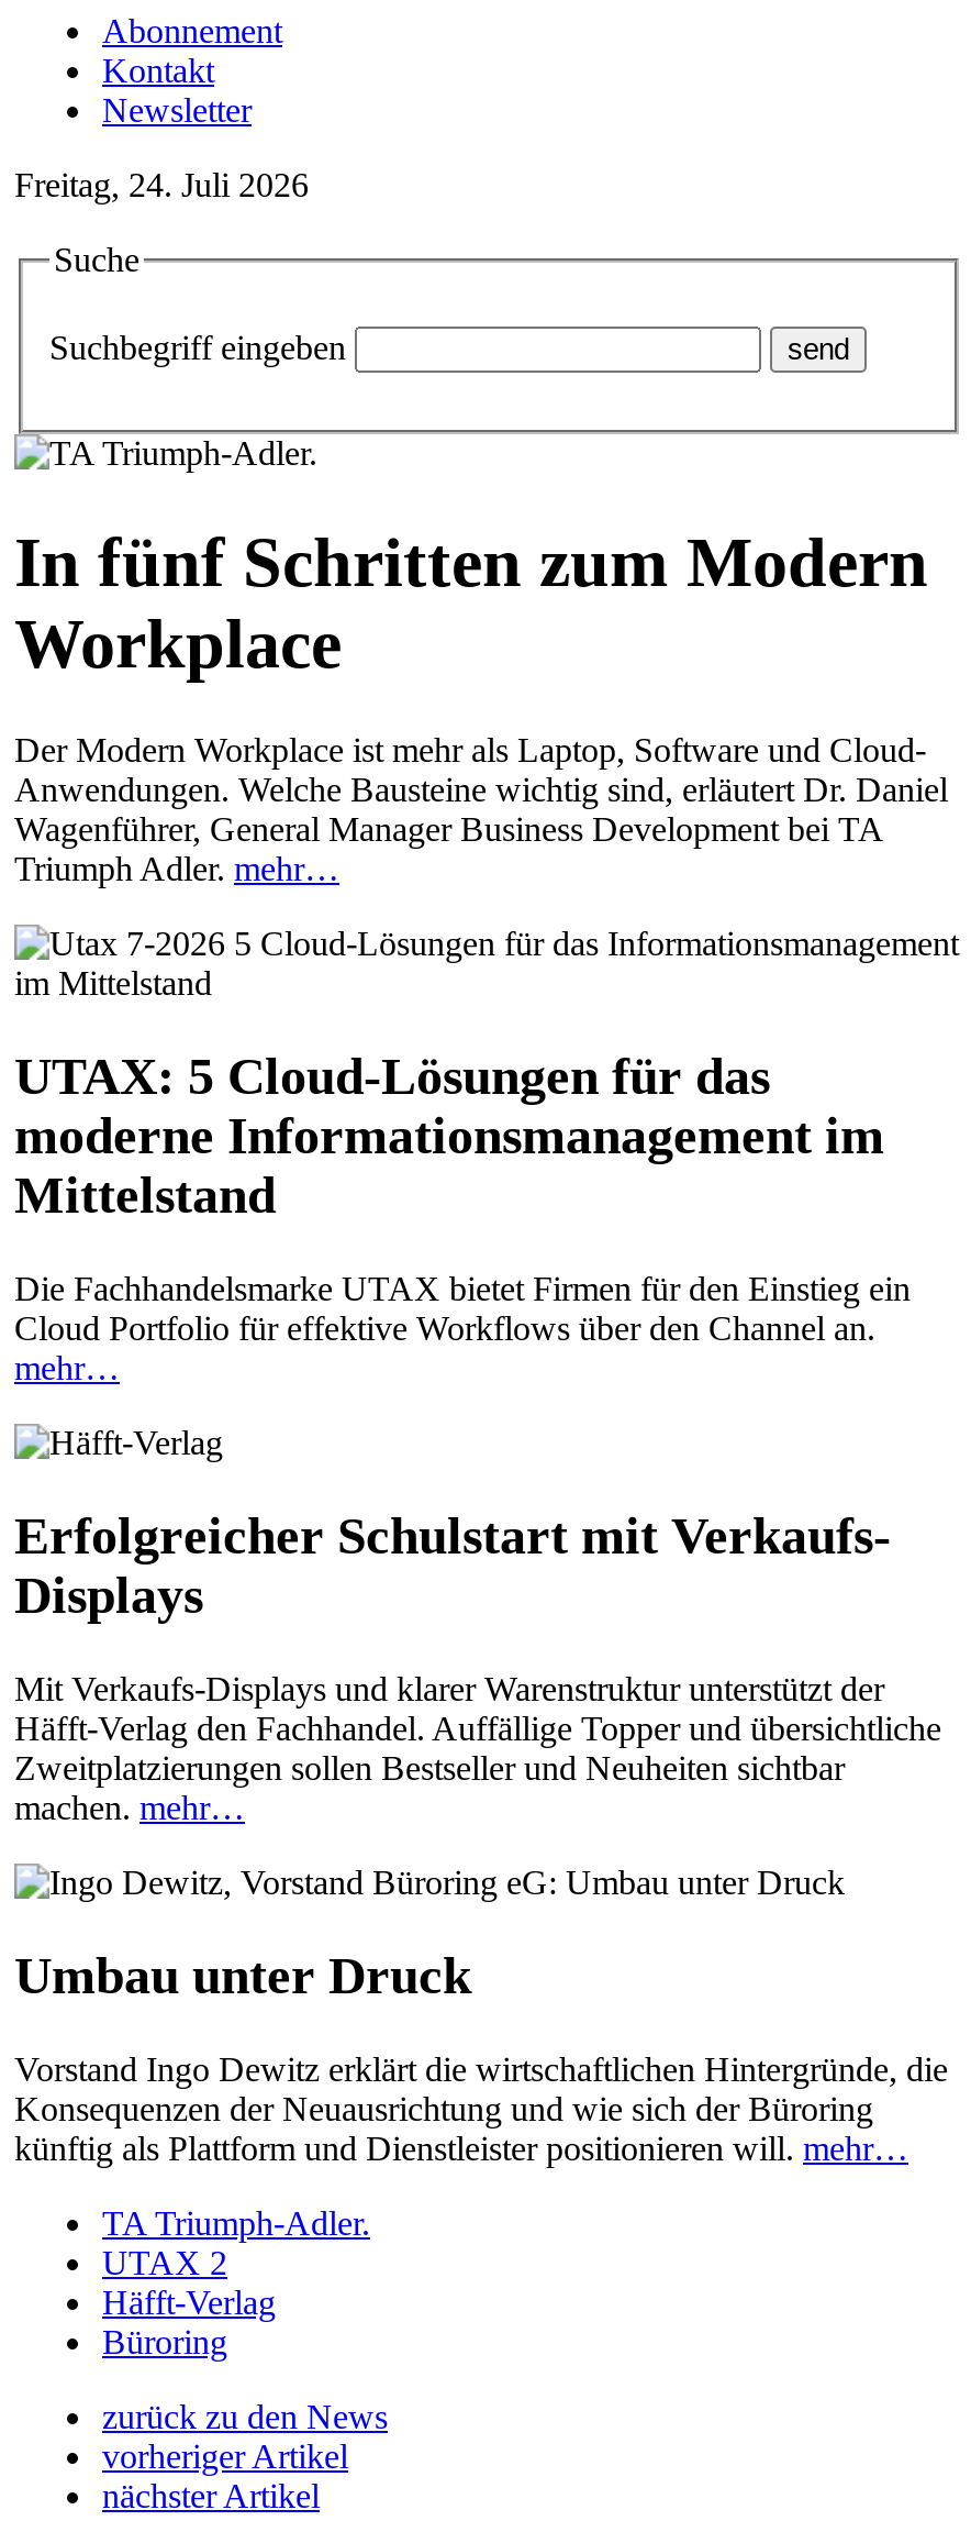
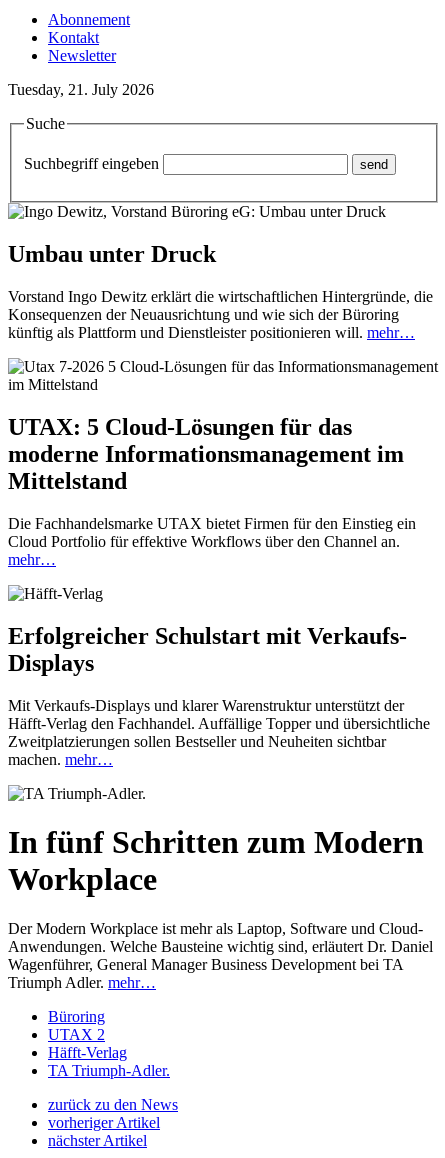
- Freitag, 24. Juli 2026
+ Tuesday, 21. July 2026

moved down: In fünf Schritten zum Modern | Workplace

moved down: Der Modern Workplace ist mehr als Laptop, Software und Cloud- | Anwendungen. Welche Bausteine wichtig sind, erläutert Dr. Daniel | Wagenführer, General Manager Business Development bei TA | Triumph Adler. mehr…

moved up: UTAX: 5 Cloud-Lösungen für das | moderne Informationsmanagement im | Mittelstand | ... | Zweitplatzierungen sollen Bestseller und Neuheiten sichtbar | machen. mehr…

moved up: Umbau unter Druck

moved up: Vorstand Ingo Dewitz erklärt die wirtschaftlichen Hintergründe, die | Konsequenzen der Neuausrichtung und wie sich der Büroring | künftig als Plattform und Dienstleister positionieren will. mehr…

moved down: TA Triumph-Adler.

moved up: Büroring
